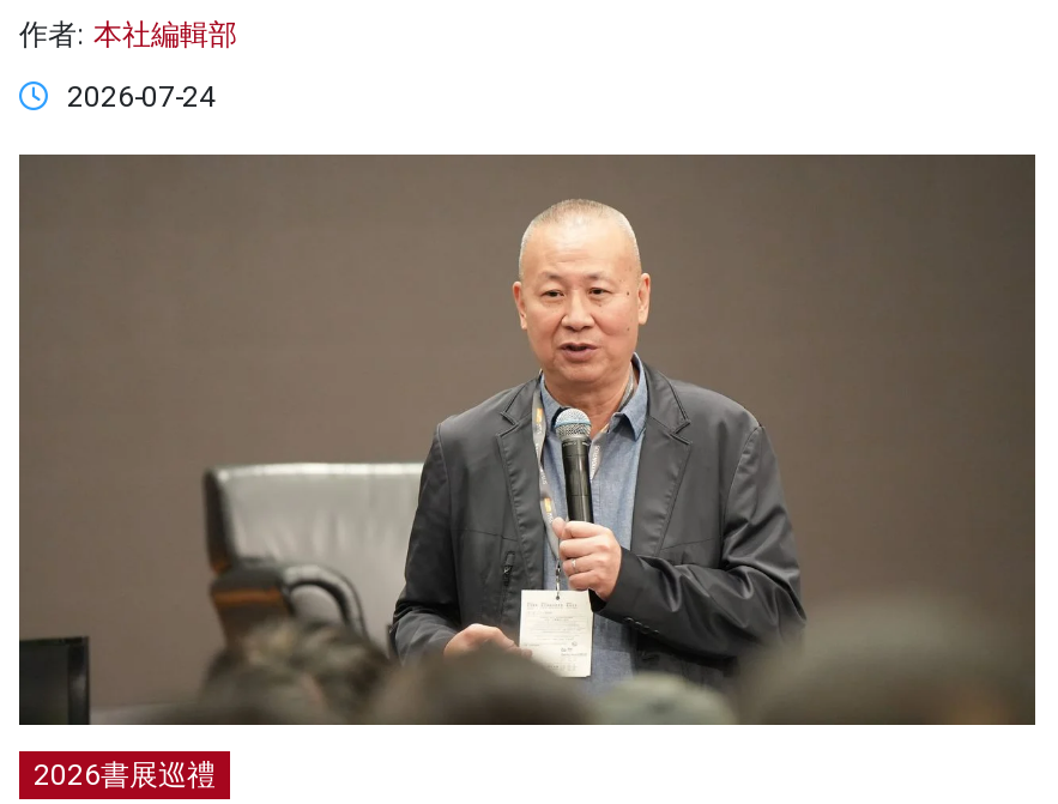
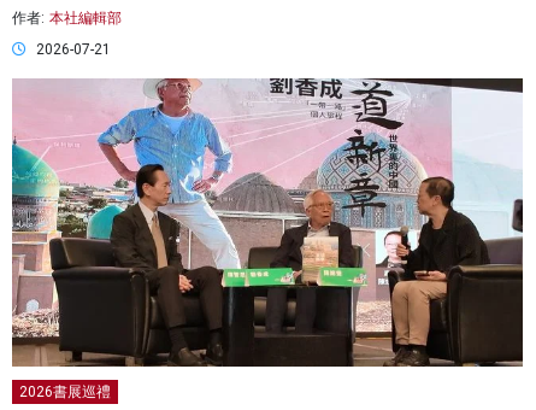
- 2026-07-24
+ 2026-07-21

- [image]
+ [image]
